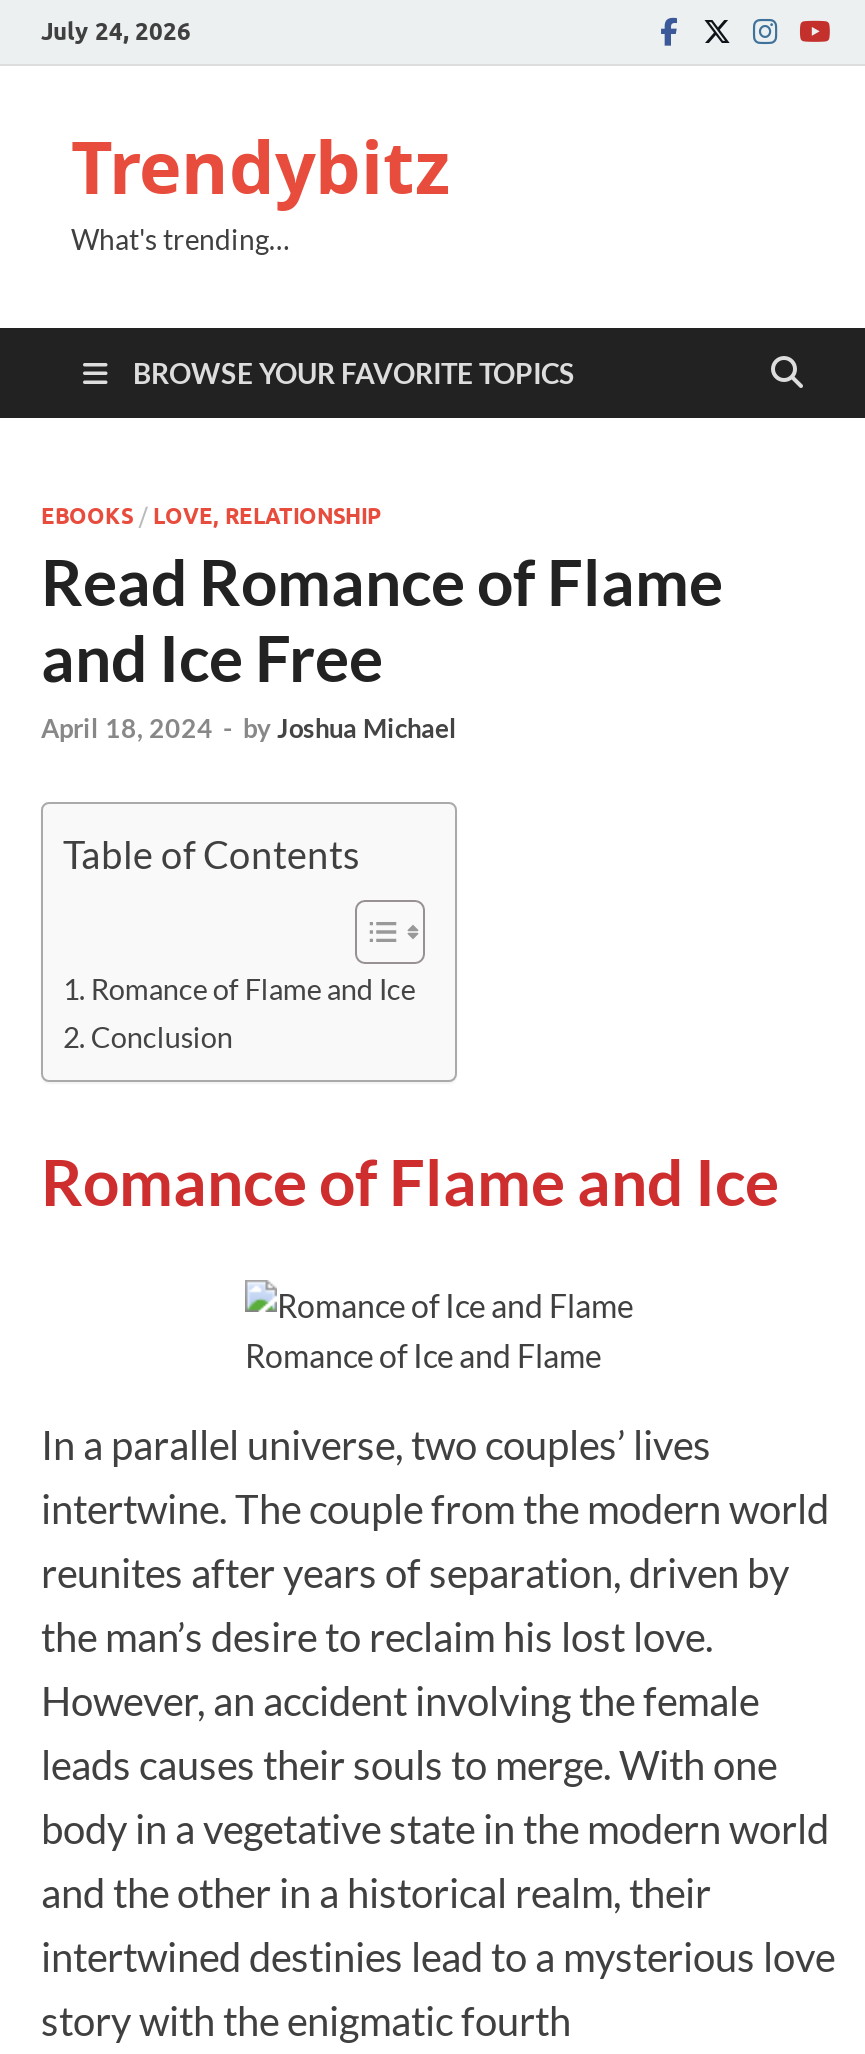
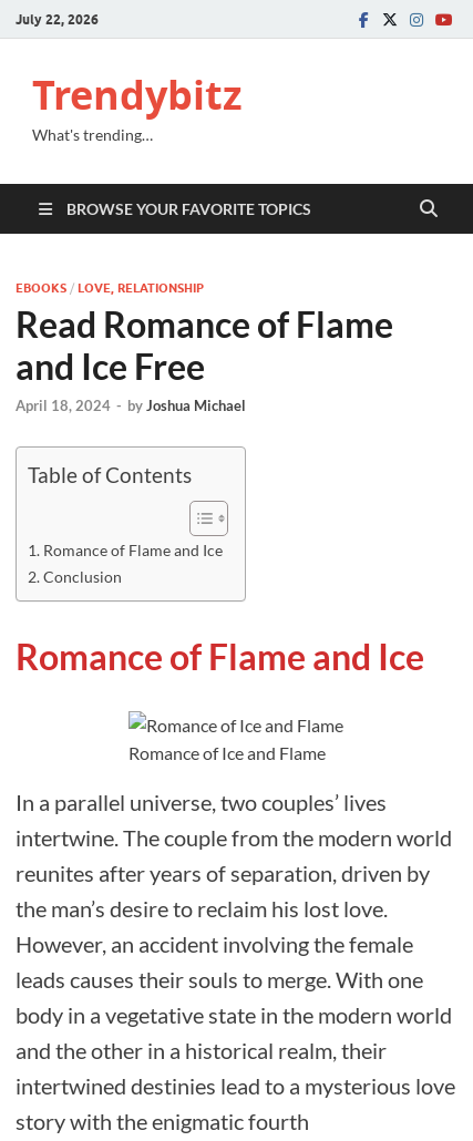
- July 24, 2026
+ July 22, 2026
